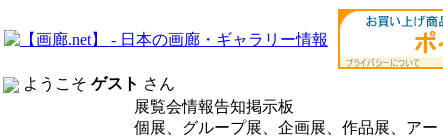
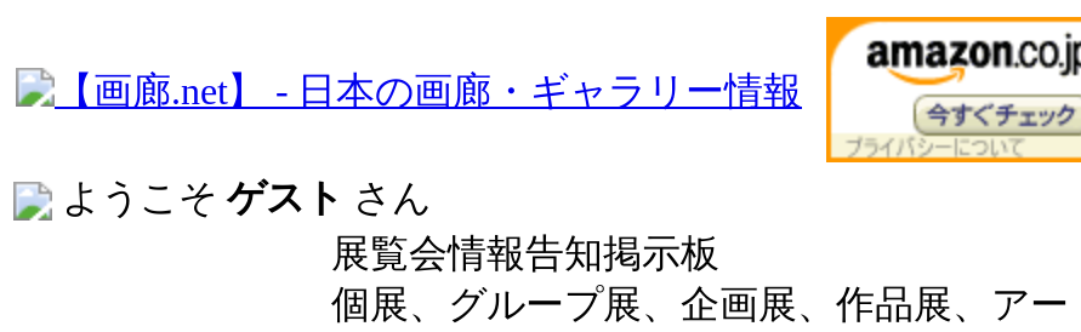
- [image]
+ [image]
